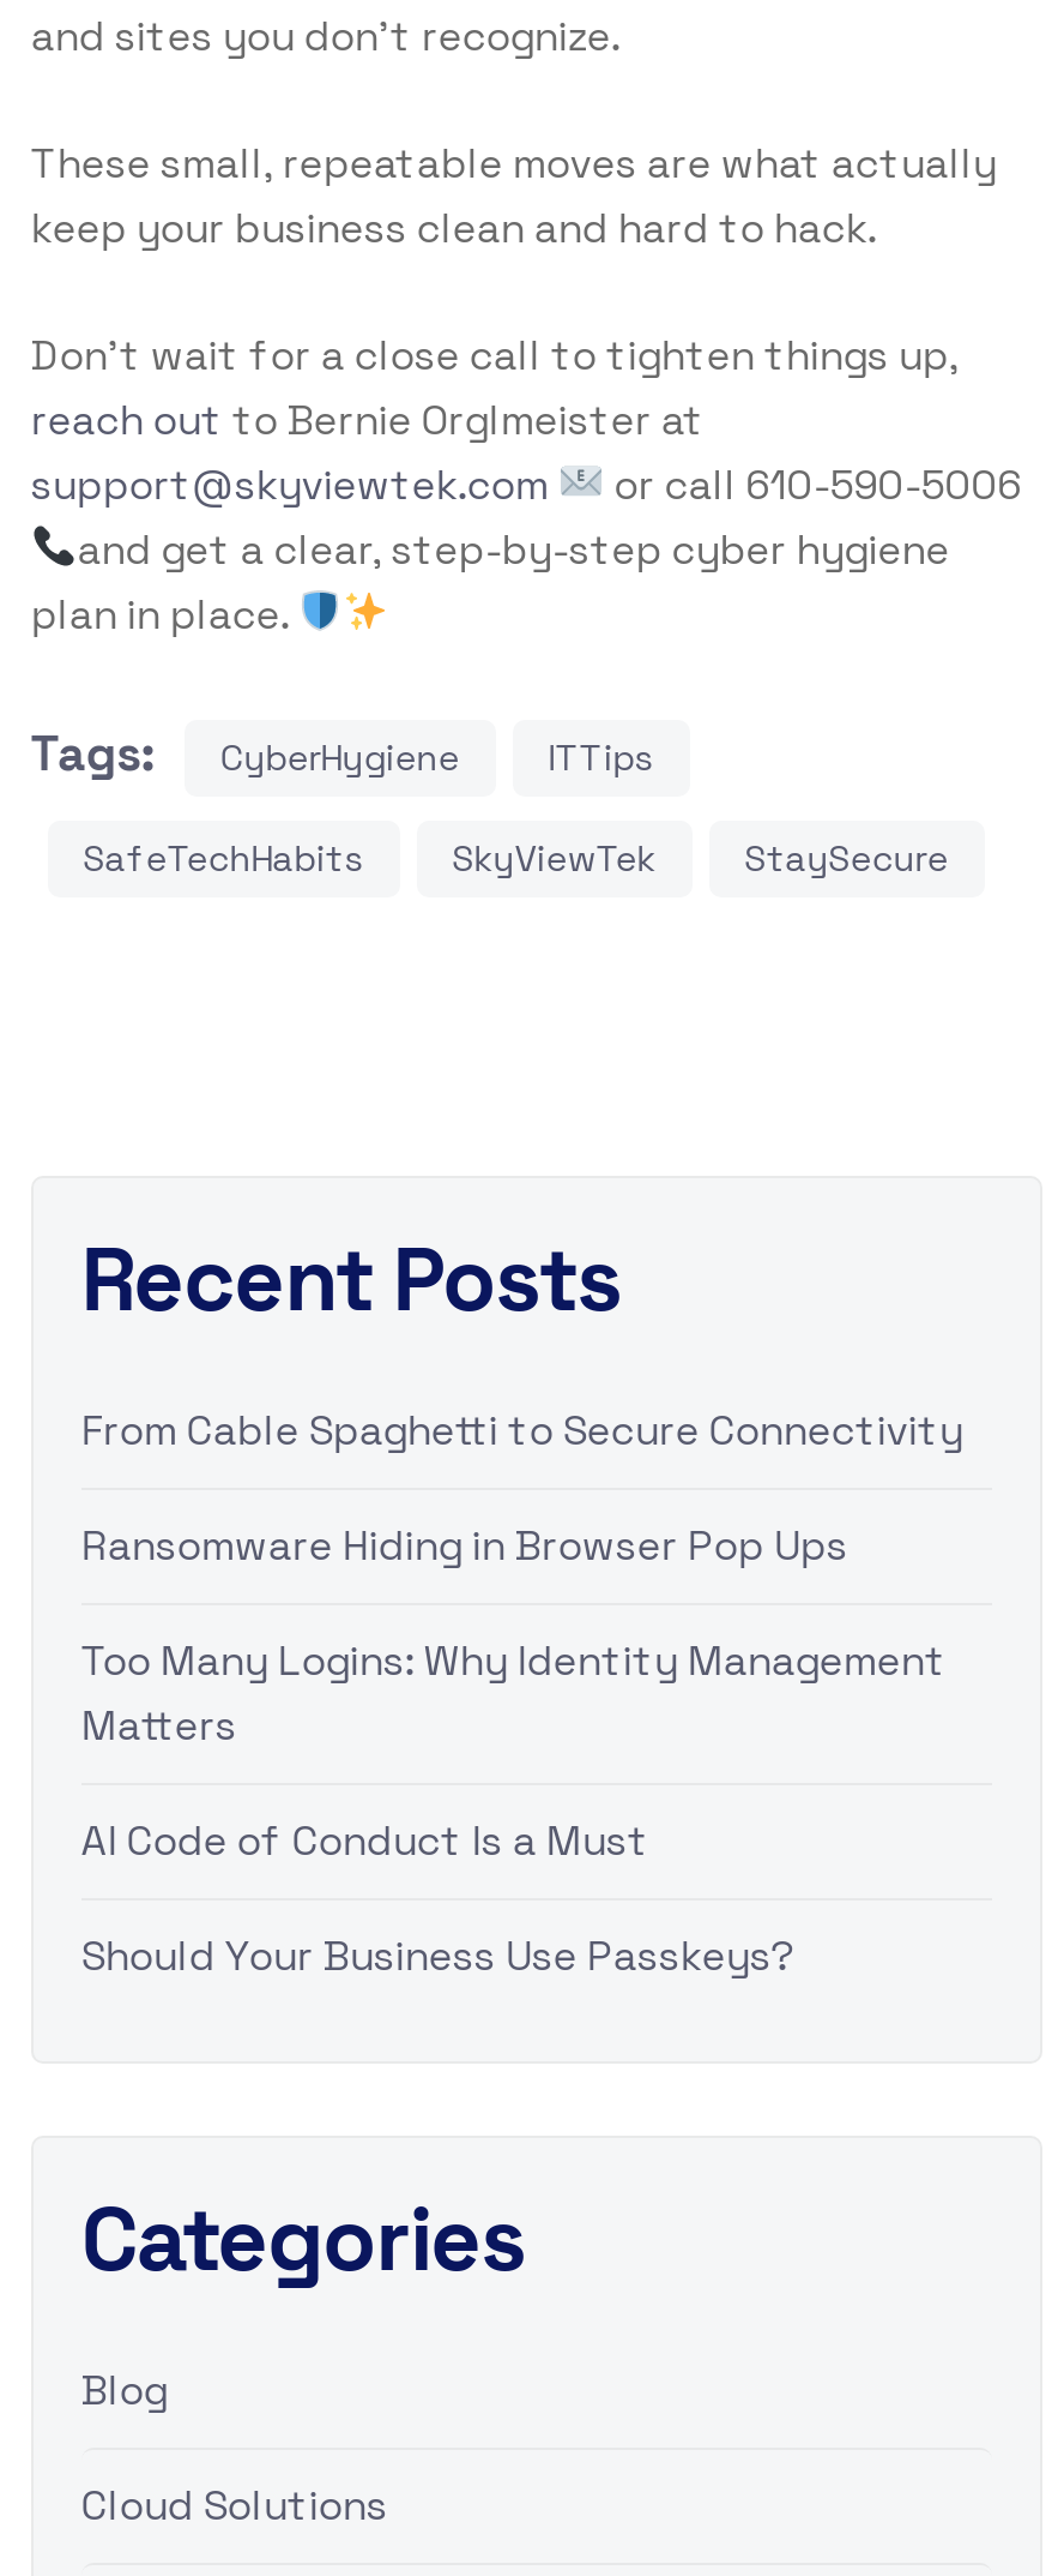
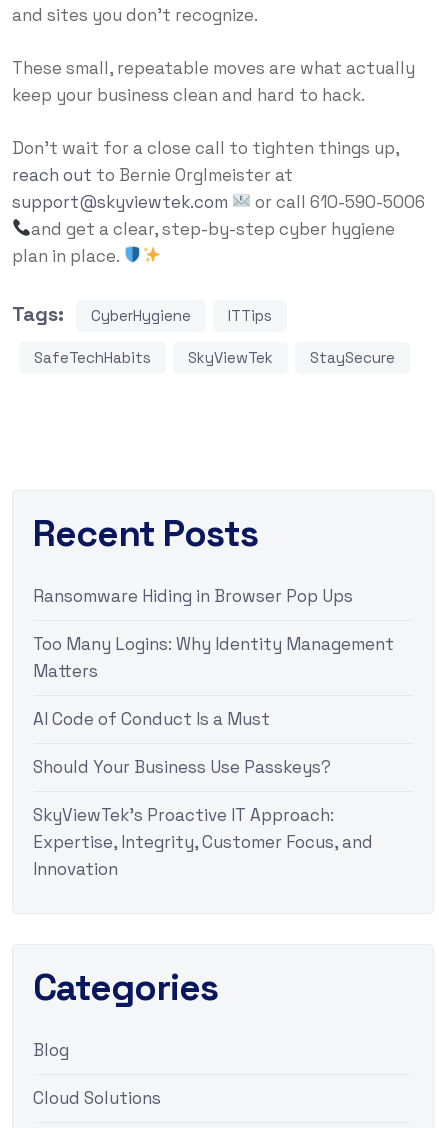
- From Cable Spaghetti to Secure Connectivity

moved up: Ransomware Hiding in Browser Pop Ups | Too Many Logins: Why Identity Management | Matters | AI Code of Conduct Is a Must | Should Your Business Use Passkeys?

+ SkyViewTek’s Proactive IT Approach:
+ Expertise, Integrity, Customer Focus, and
+ Innovation
